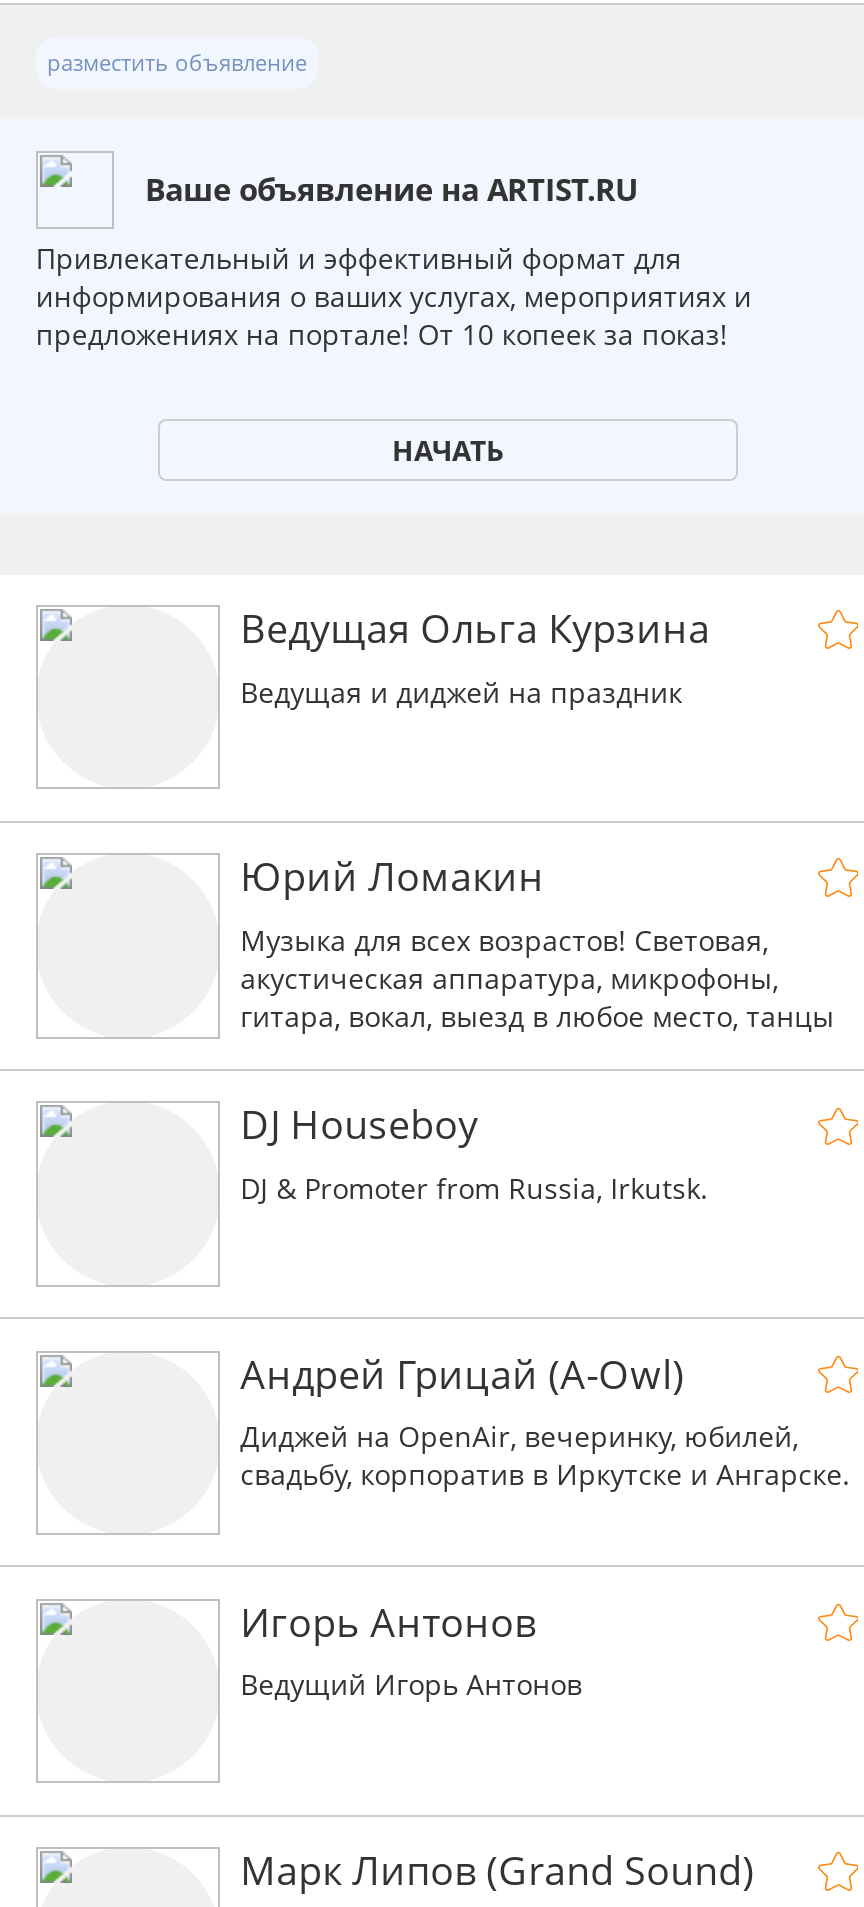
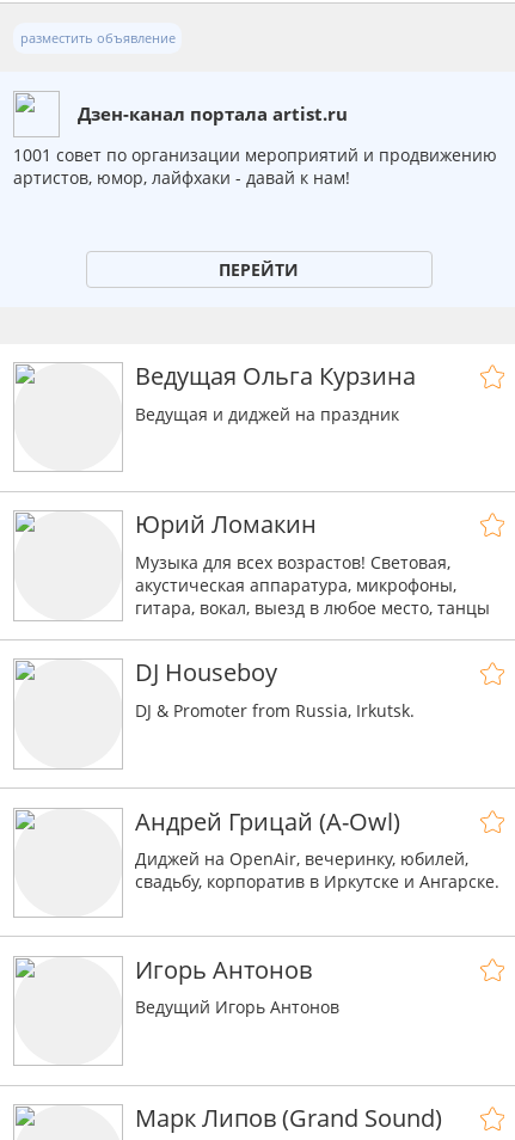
- Ваше объявление на ARTIST.RU
+ Дзен-канал портала artist.ru

- Привлекательный и эффективный формат для
- информирования о ваших услугах, мероприятиях и
- предложениях на портале! От 10 копеек за показ!
+ 1001 совет по организации мероприятий и продвижению
+ артистов, юмор, лайфхаки - давай к нам!

- НАЧАТЬ
+ ПЕРЕЙТИ
